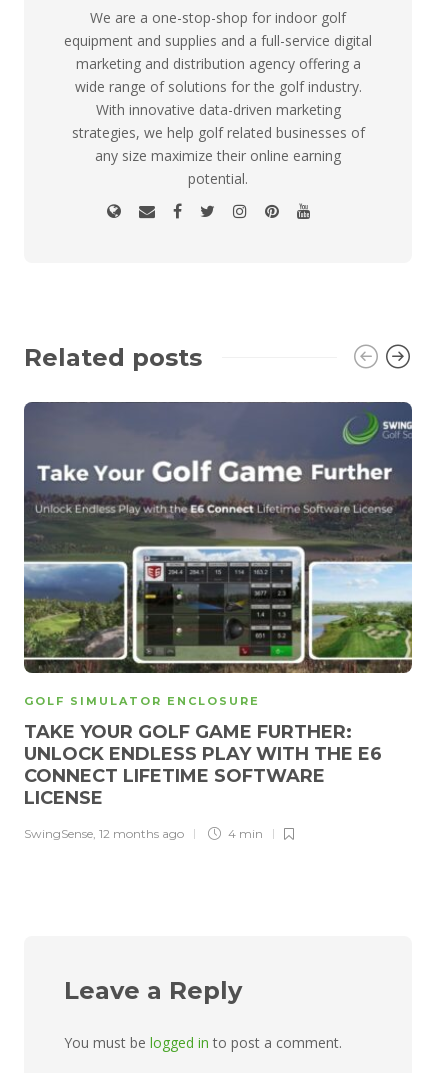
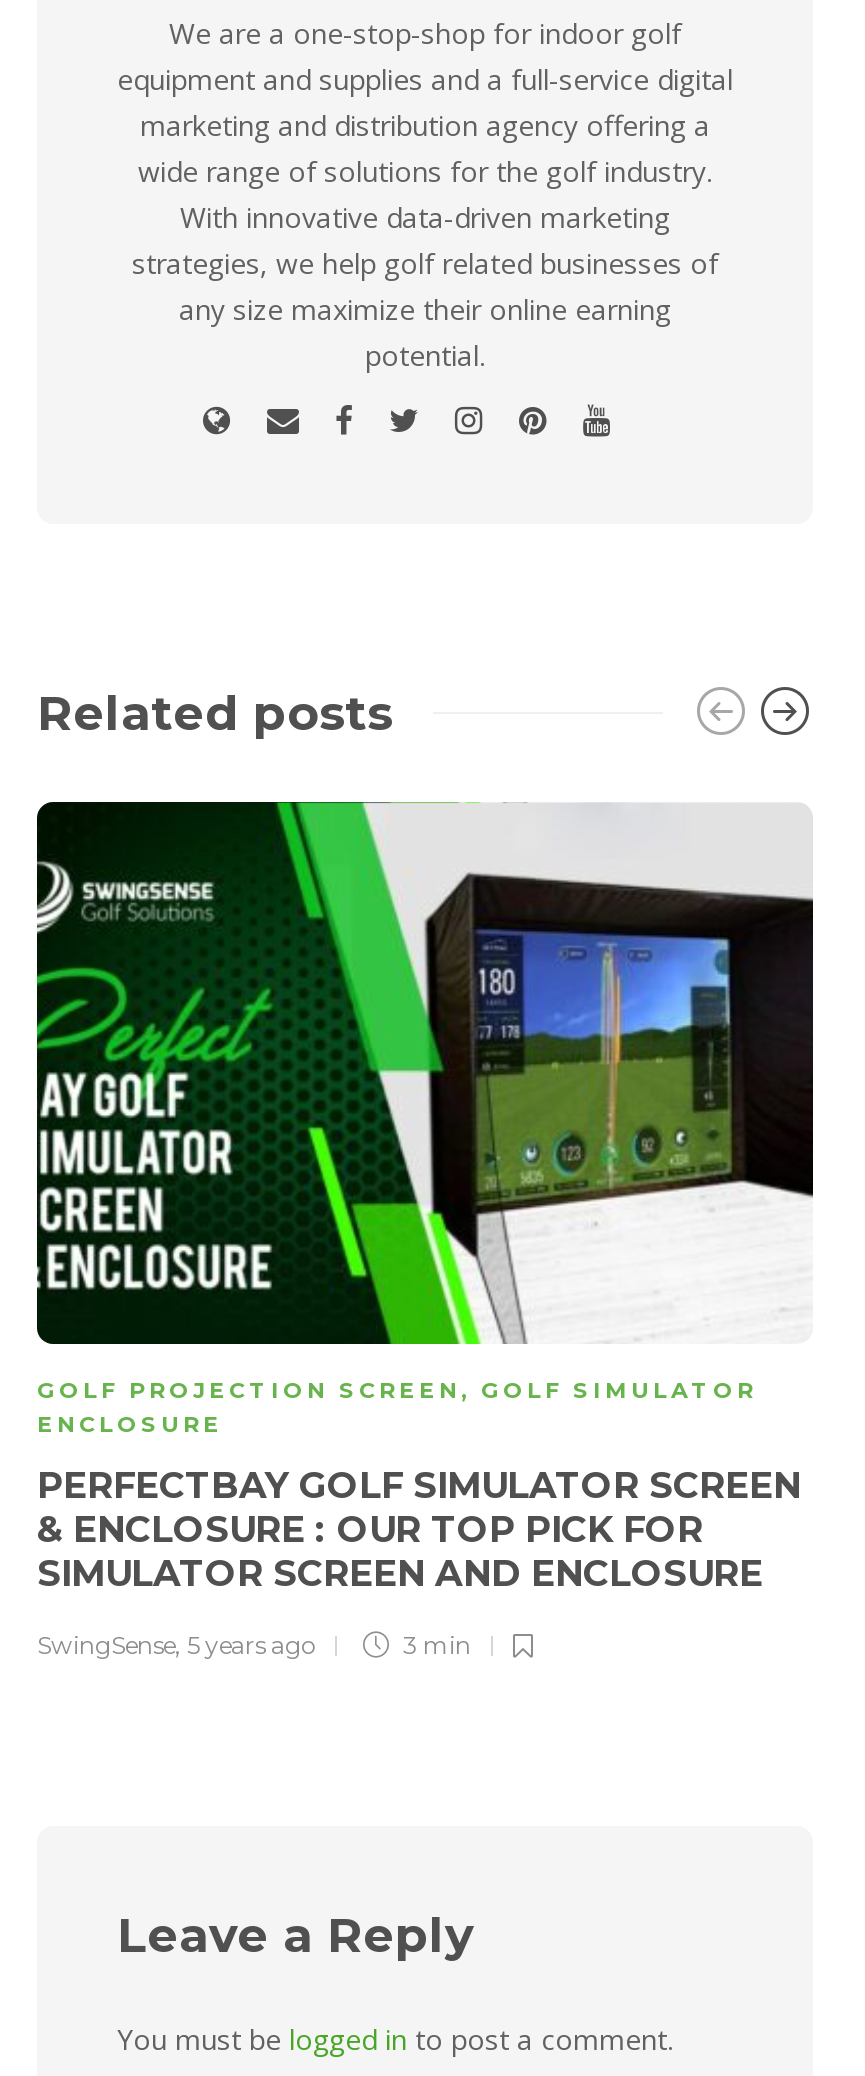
- [image]
- GOLF SIMULATOR ENCLOSURE
+ [image]
+ GOLF PROJECTION SCREEN, GOLF SIMULATOR
+ ENCLOSURE

- TAKE YOUR GOLF GAME FURTHER:
- UNLOCK ENDLESS PLAY WITH THE E6
- CONNECT LIFETIME SOFTWARE
- LICENSE
+ PERFECTBAY GOLF SIMULATOR SCREEN
+ & ENCLOSURE : OUR TOP PICK FOR
+ SIMULATOR SCREEN AND ENCLOSURE

- SwingSense, 12 months ago
- 4 min
+ SwingSense, 5 years ago
+ 3 min
